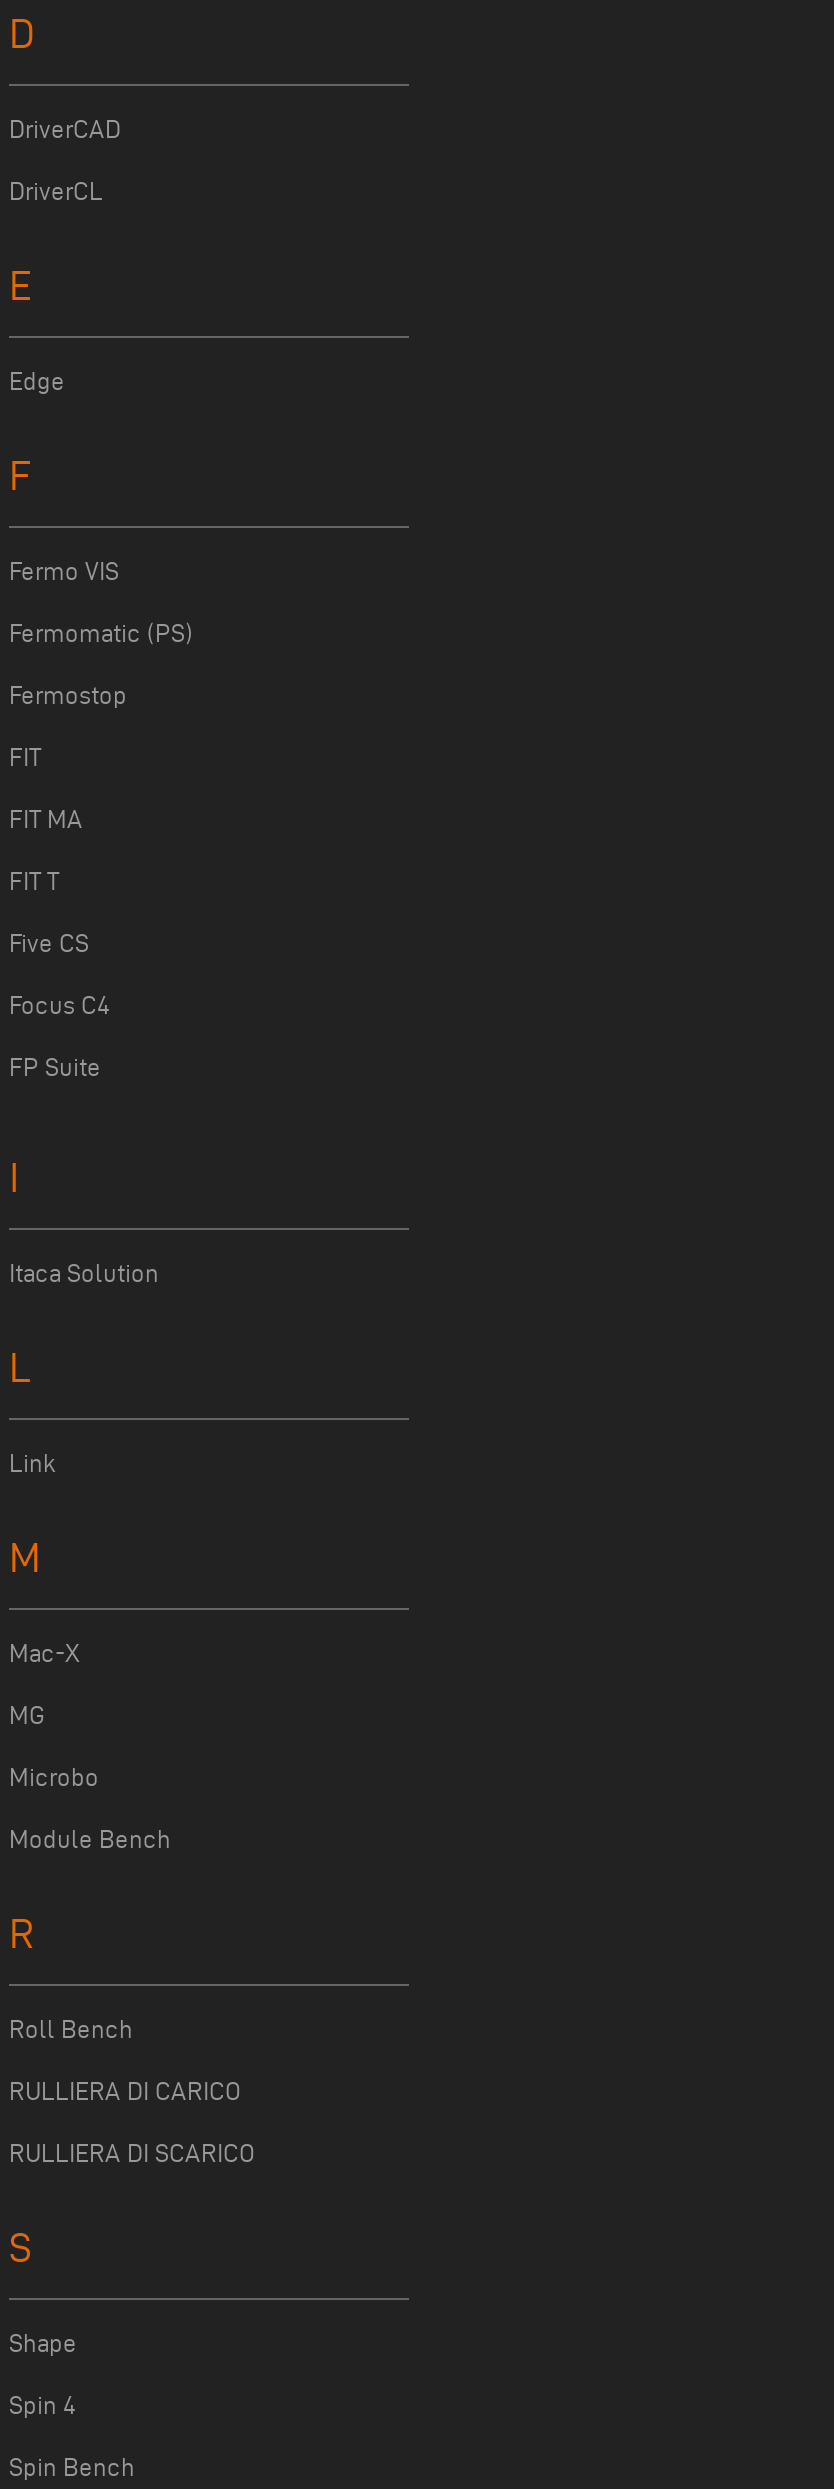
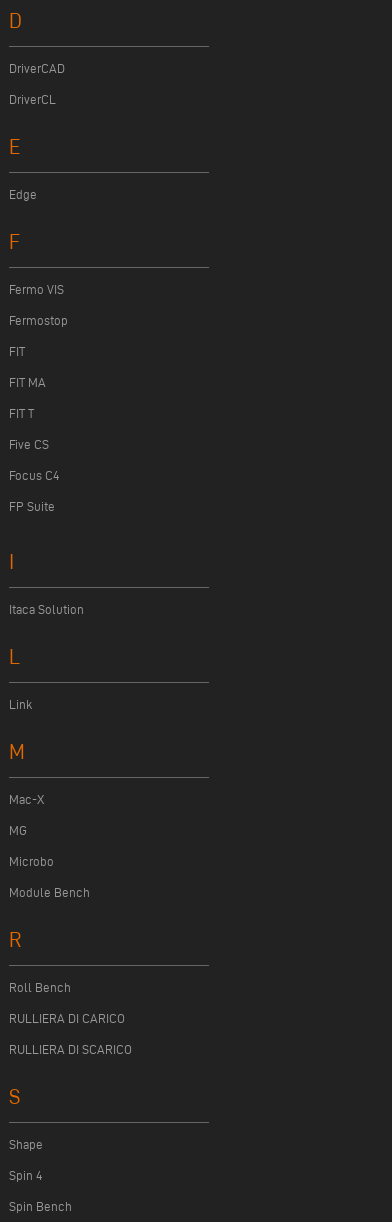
- Fermomatic (PS)
